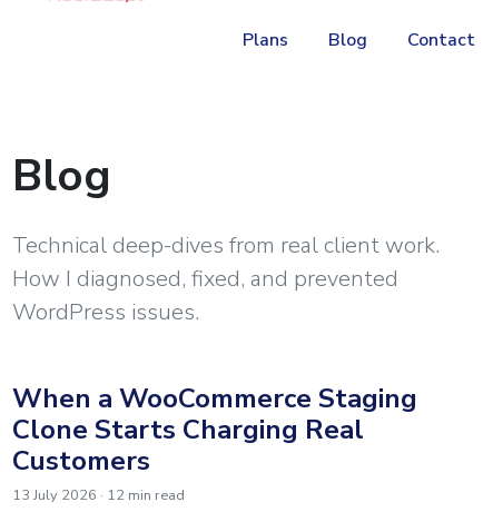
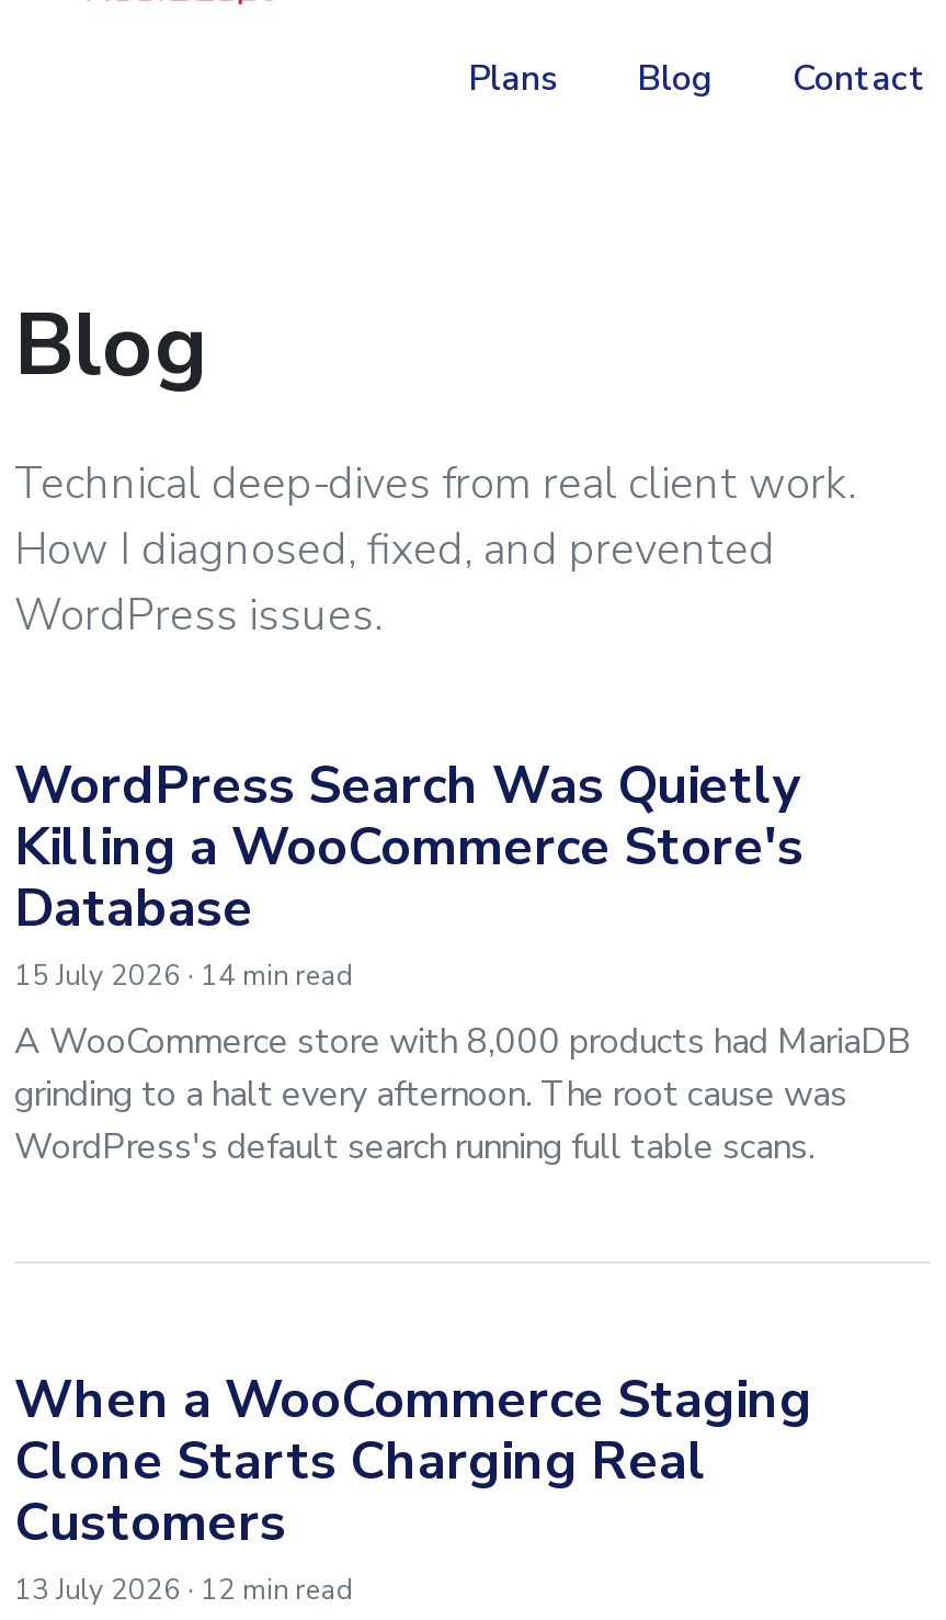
+ WordPress Search Was Quietly
+ Killing a WooCommerce Store's
+ Database
+ 15 July 2026 · 14 min read
+ A WooCommerce store with 8,000 products had MariaDB
+ grinding to a halt every afternoon. The root cause was
+ WordPress's default search running full table scans.
